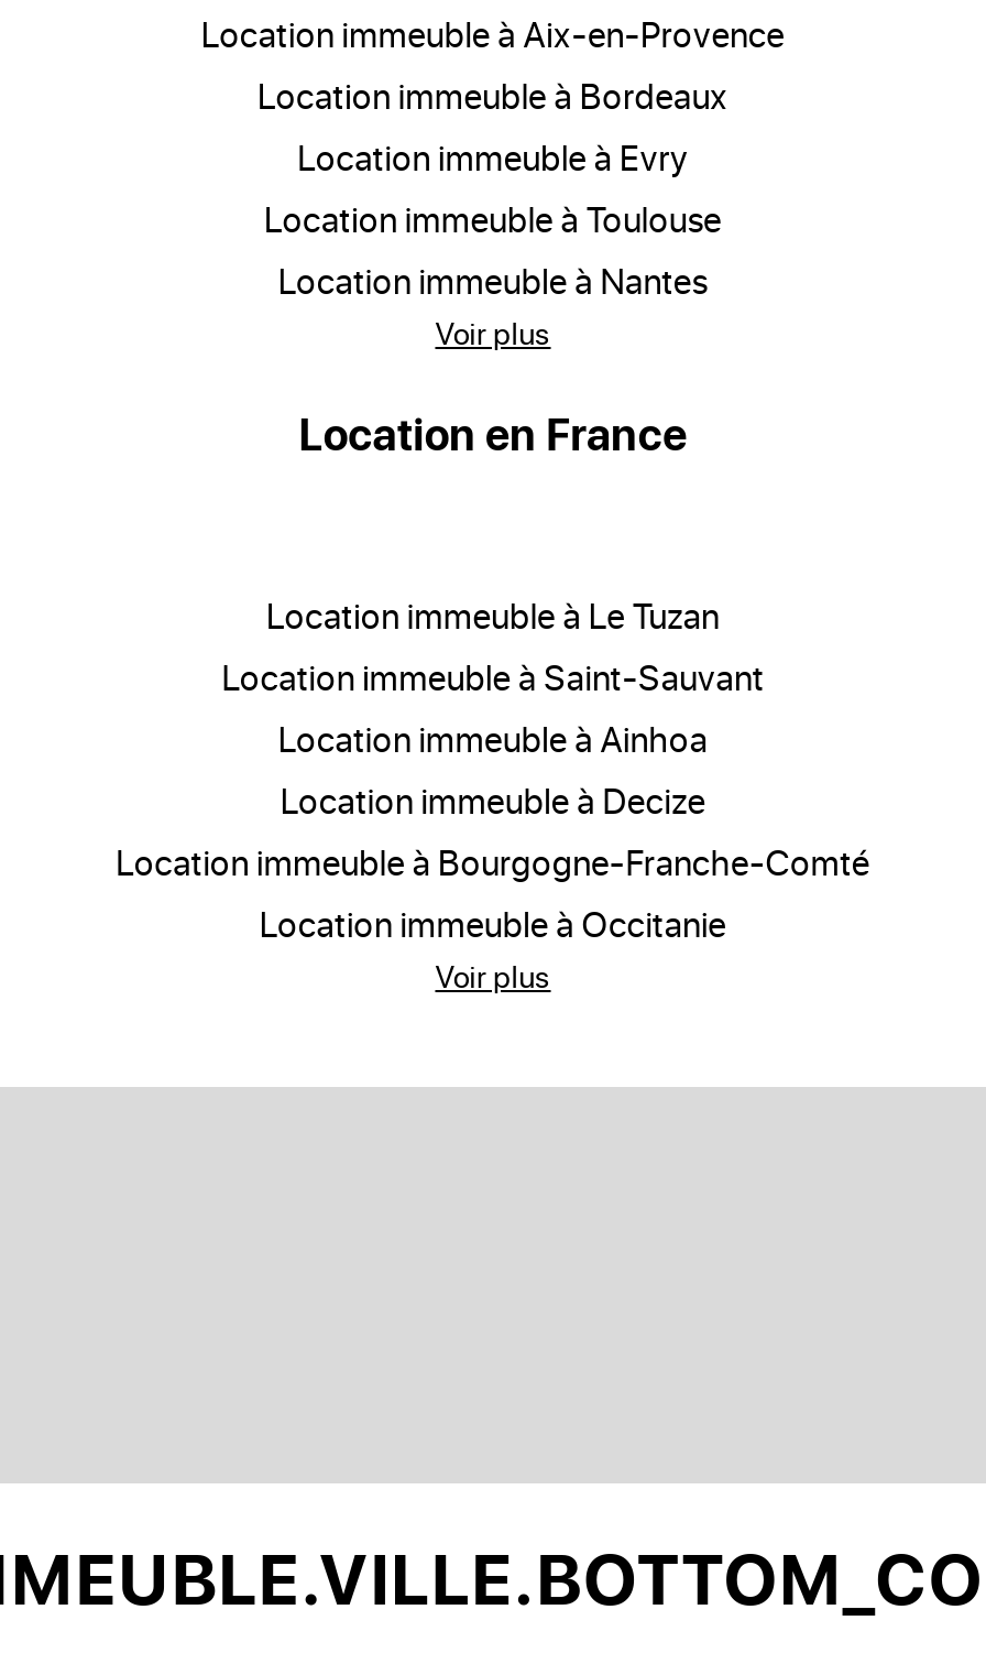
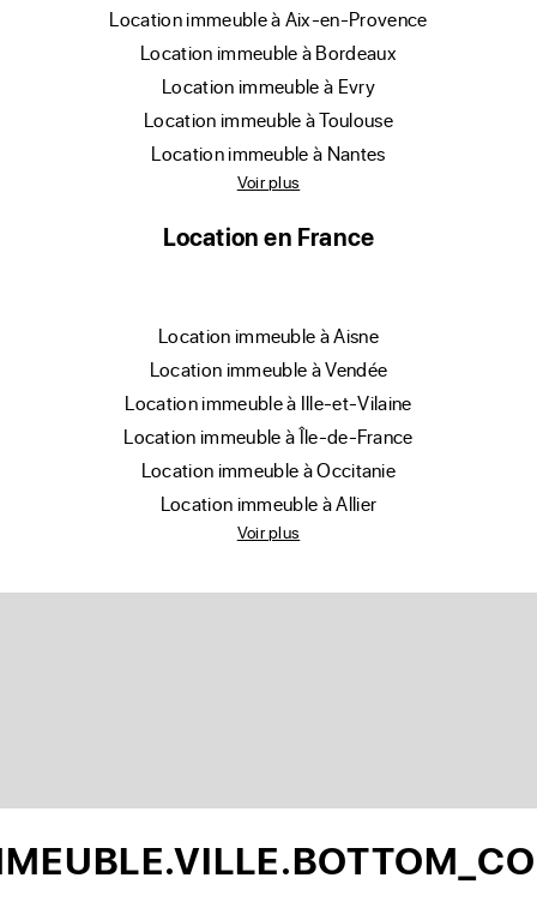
- location immeuble à Le Tuzan
- location immeuble à Saint-Sauvant
- location immeuble à Ainhoa
- location immeuble à Decize
- location immeuble à Bourgogne-Franche-Comté
+ location immeuble à Aisne
+ location immeuble à Vendée
+ location immeuble à Ille-et-Vilaine
+ location immeuble à Île-de-France

moved up: location immeuble à Occitanie

+ location immeuble à Allier
